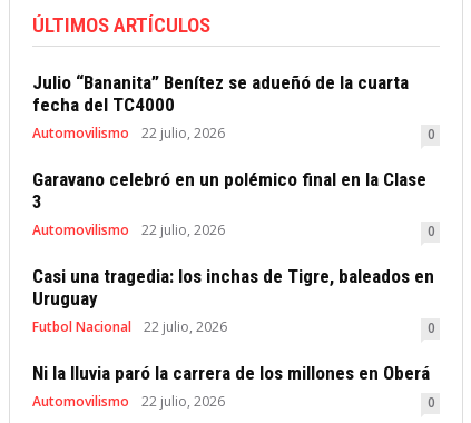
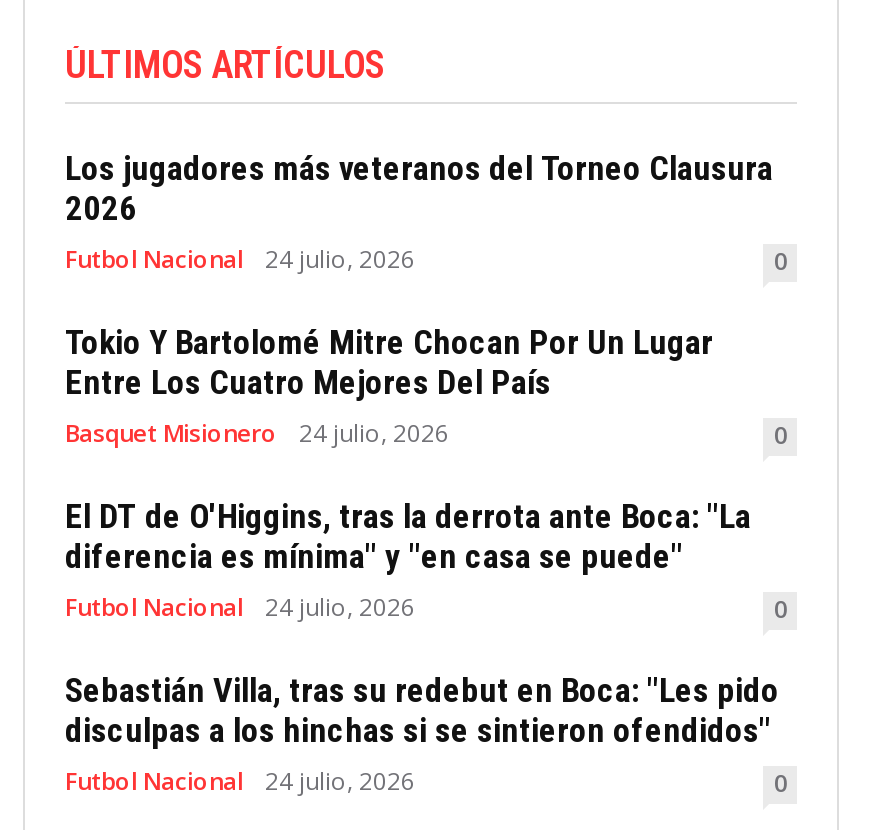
- Julio “Bananita” Benítez se adueñó de la cuarta
- fecha del TC4000
- Automovilismo
- 22 julio, 2026
+ Los jugadores más veteranos del Torneo Clausura
+ 2026
+ Futbol Nacional
+ 24 julio, 2026

- Garavano celebró en un polémico final en la Clase
- 3
- Automovilismo
- 22 julio, 2026
+ Tokio Y Bartolomé Mitre Chocan Por Un Lugar
+ Entre Los Cuatro Mejores Del País
+ Basquet Misionero
+ 24 julio, 2026

- Casi una tragedia: los inchas de Tigre, baleados en
- Uruguay
+ El DT de O'Higgins, tras la derrota ante Boca: "La
+ diferencia es mínima" y "en casa se puede"

- Futbol Nacional 22 julio, 2026
+ Futbol Nacional 24 julio, 2026

- Ni la lluvia paró la carrera de los millones en Oberá
- Automovilismo
- 22 julio, 2026
+ Sebastián Villa, tras su redebut en Boca: "Les pido
+ disculpas a los hinchas si se sintieron ofendidos"
+ Futbol Nacional
+ 24 julio, 2026
